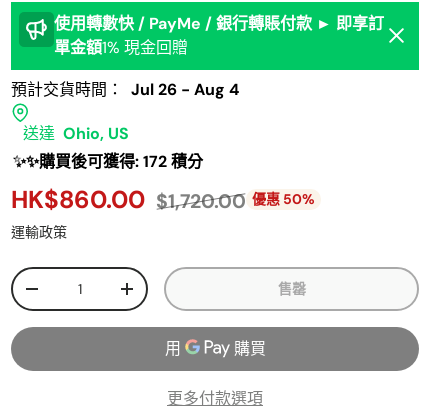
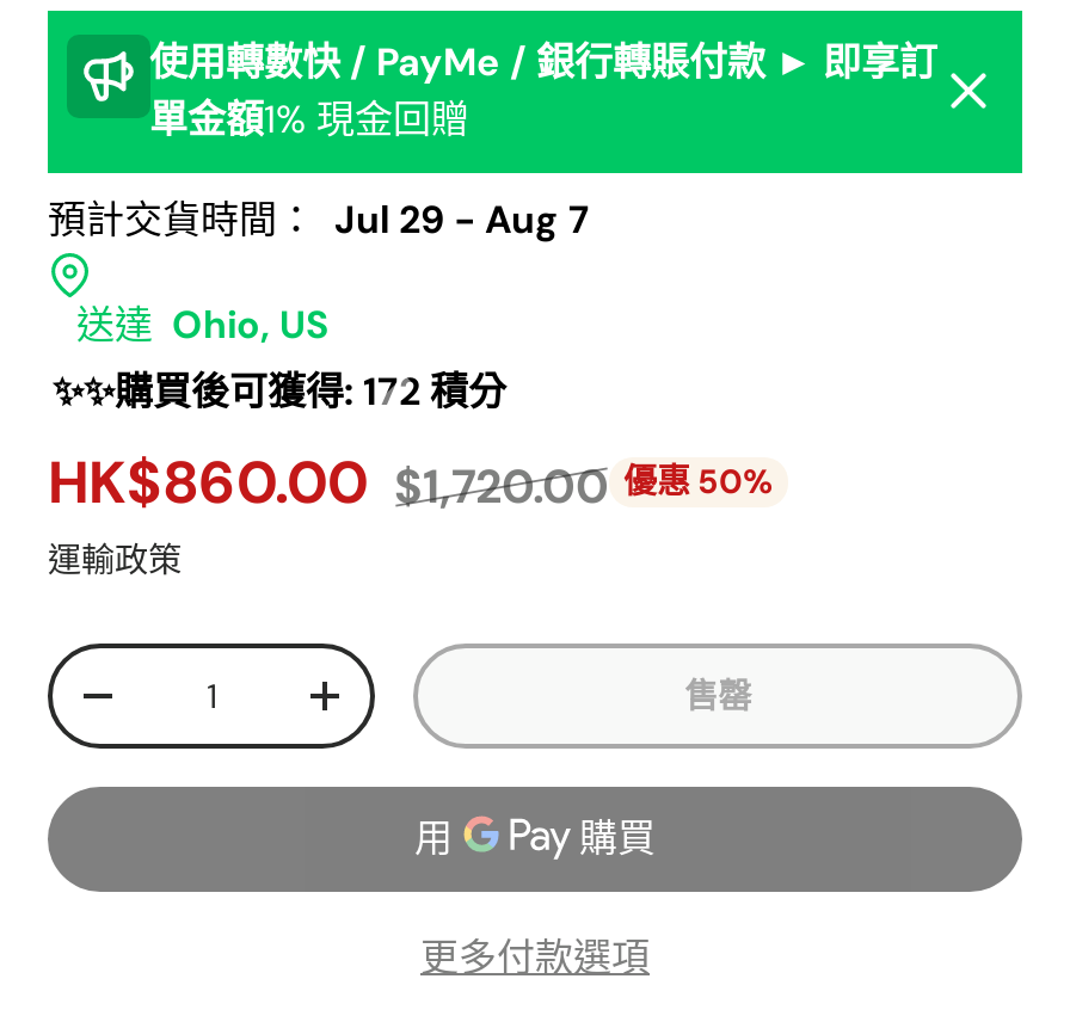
- 預計交貨時間： Jul 26 - Aug 4
+ 預計交貨時間： Jul 29 - Aug 7
